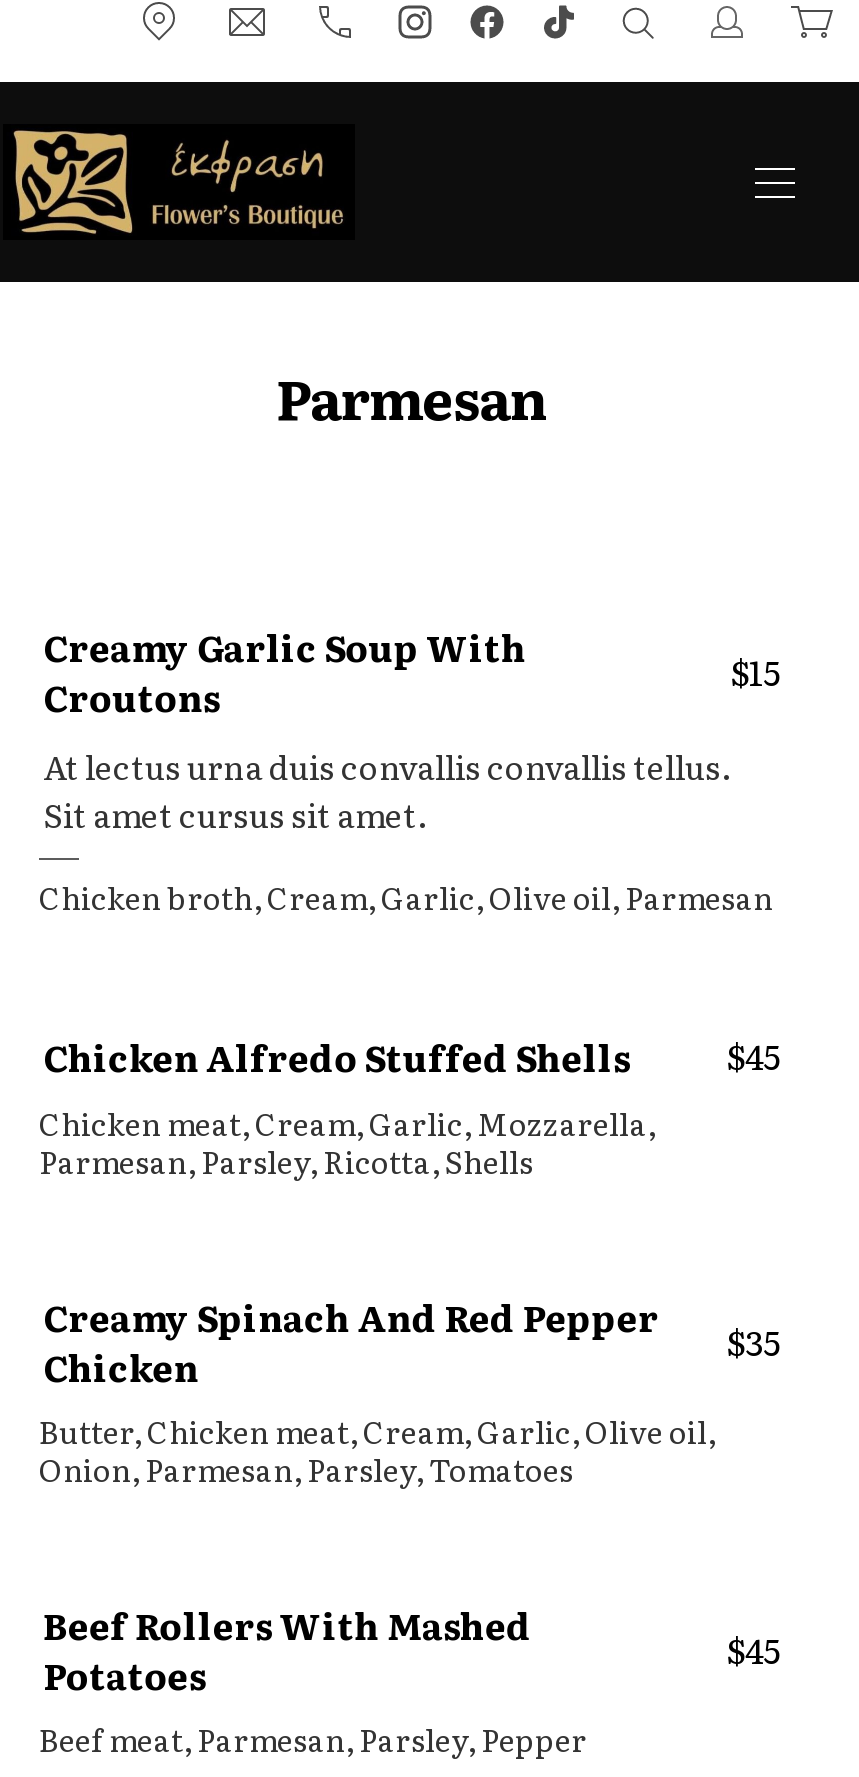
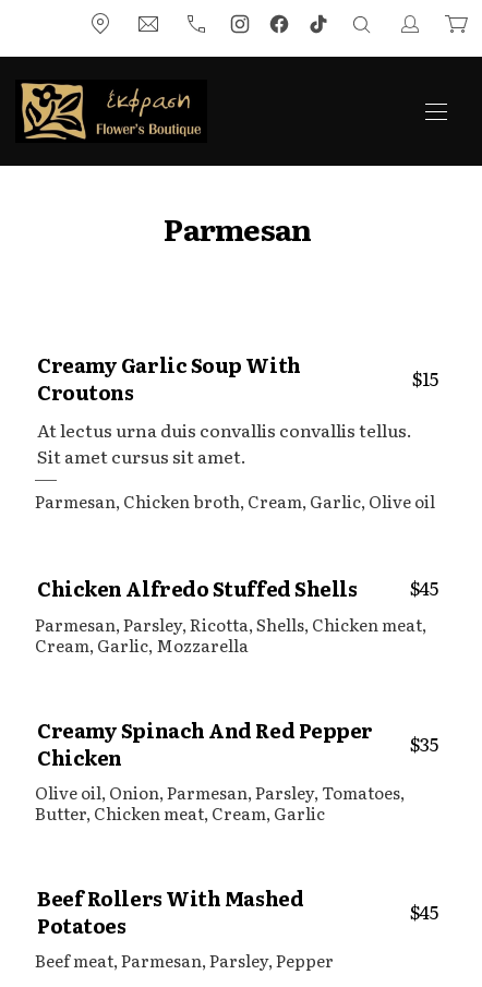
- Chicken broth,Cream,Garlic,Olive oil, Parmesan
+ Parmesan,Chicken broth,Cream,Garlic, Olive oil

- Chicken meat,Cream,Garlic, Mozzarella,
- Parmesan, Parsley, Ricotta,Shells
+ Parmesan, Parsley, Ricotta, Shells, Chicken meat,
+ Cream, Garlic, Mozzarella

- Butter,Chicken meat,Cream,Garlic,Olive oil,
- Onion,Parmesan, Parsley,Tomatoes
+ Olive oil,Onion,Parmesan,Parsley,Tomatoes,
+ Butter,Chicken meat, Cream,Garlic
